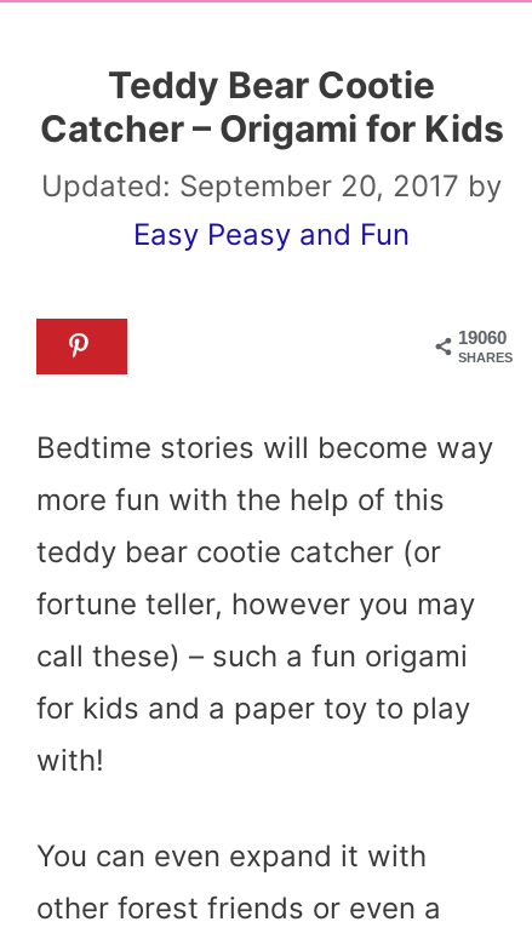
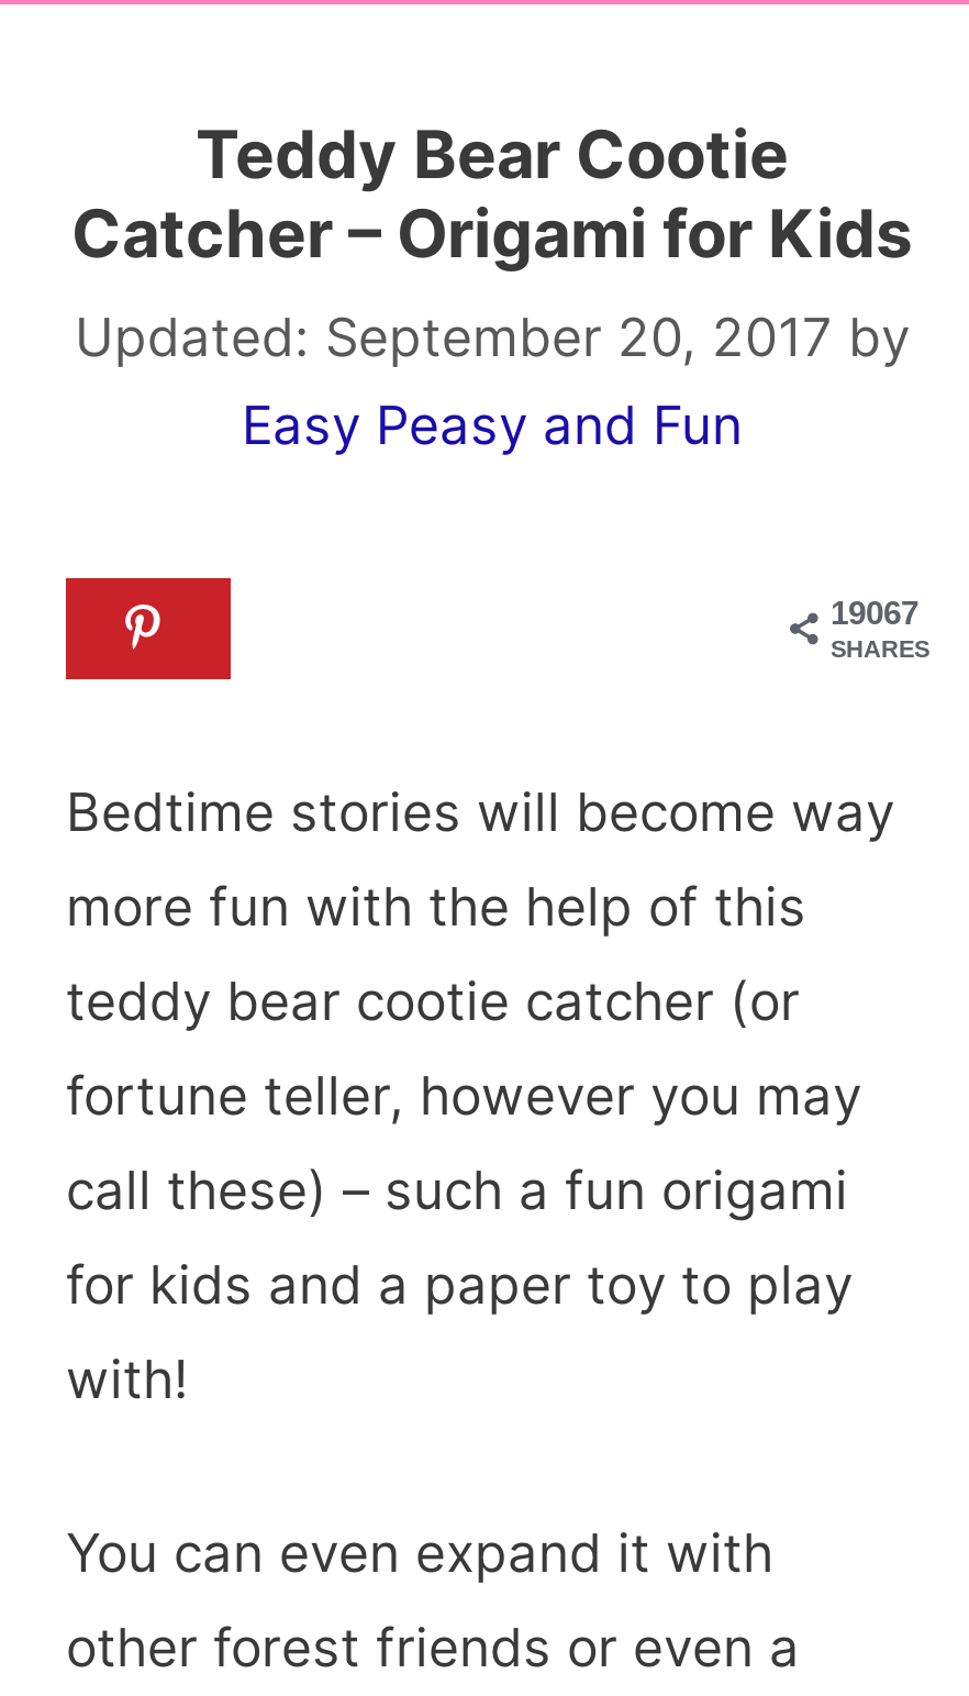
- 19060
+ 19067
